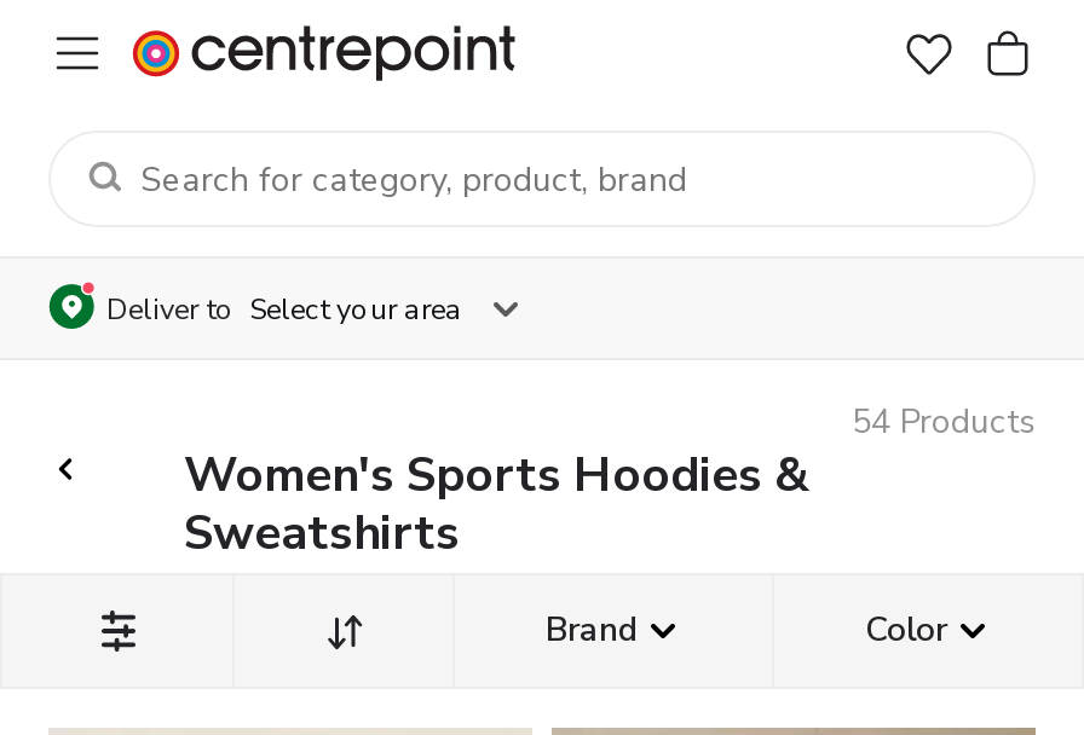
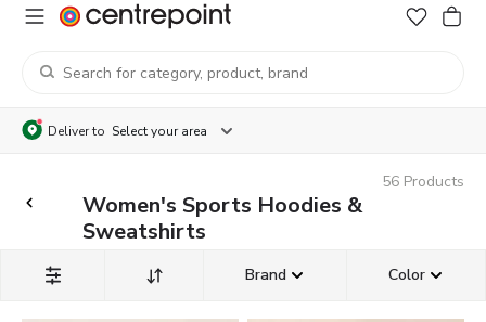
- 54 Products
+ 56 Products
